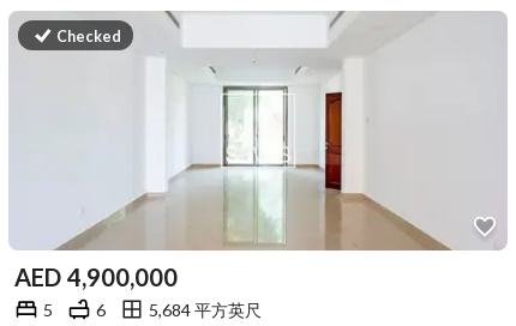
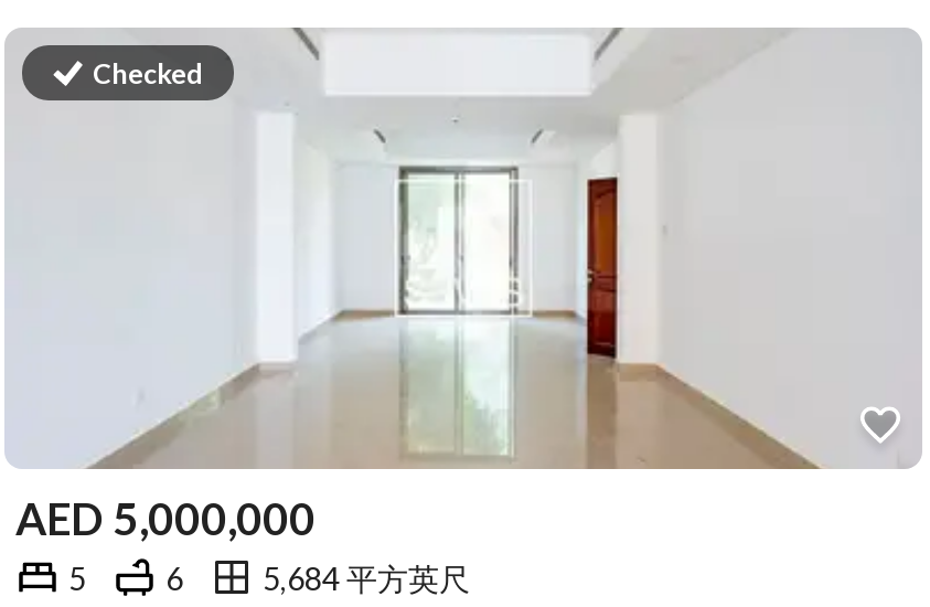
- AED 4,900,000
+ AED 5,000,000
